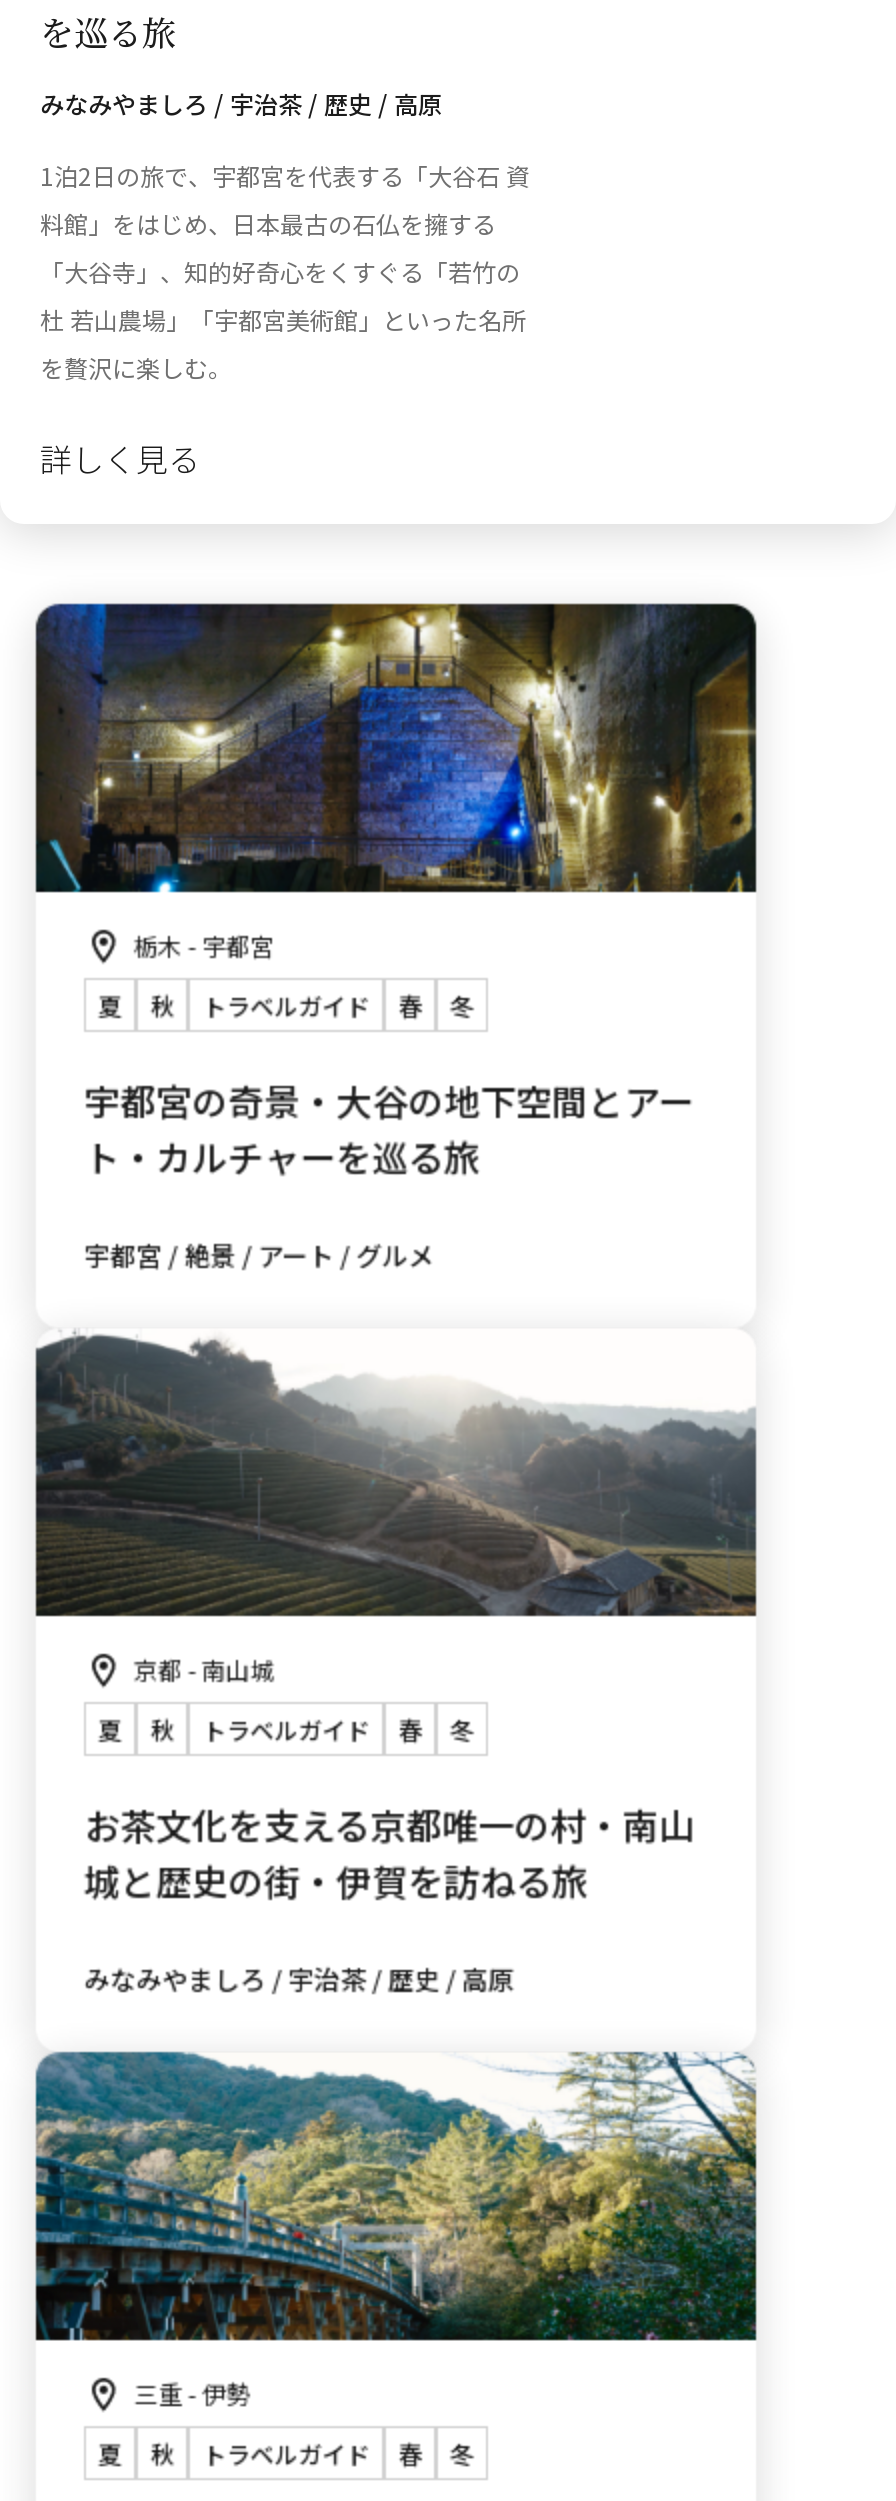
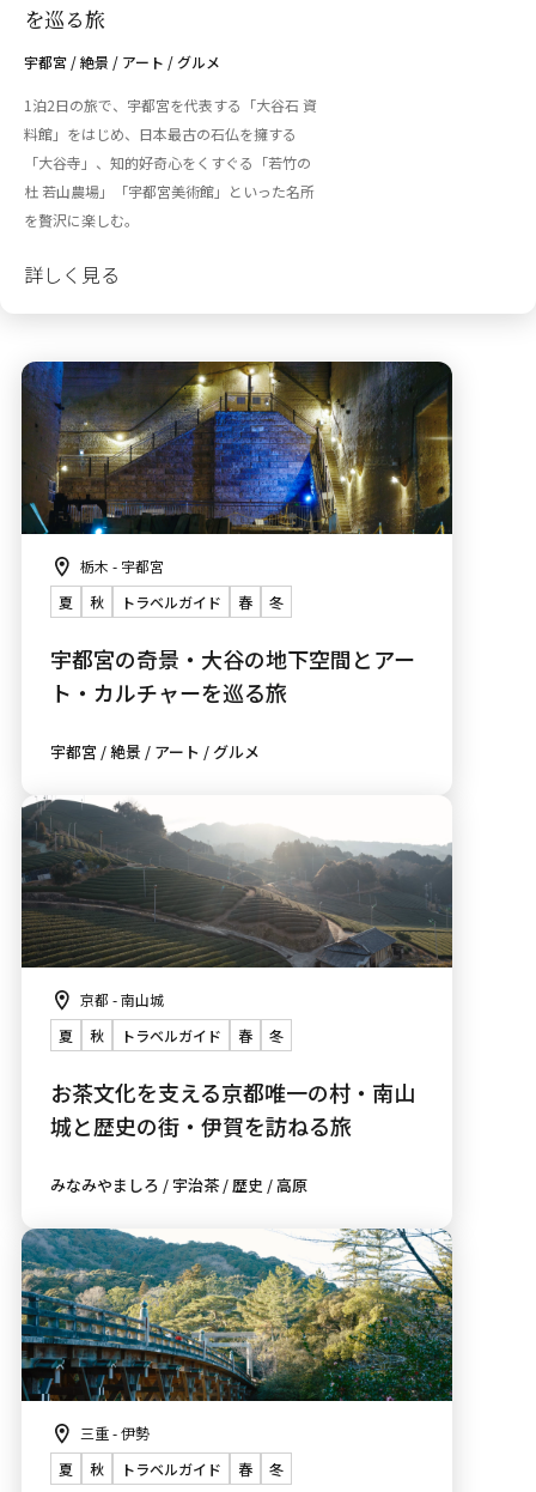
- みなみやましろ / 宇治茶 / 歴史 / 高原
+ 宇都宮 / 絶景 / アート / グルメ
